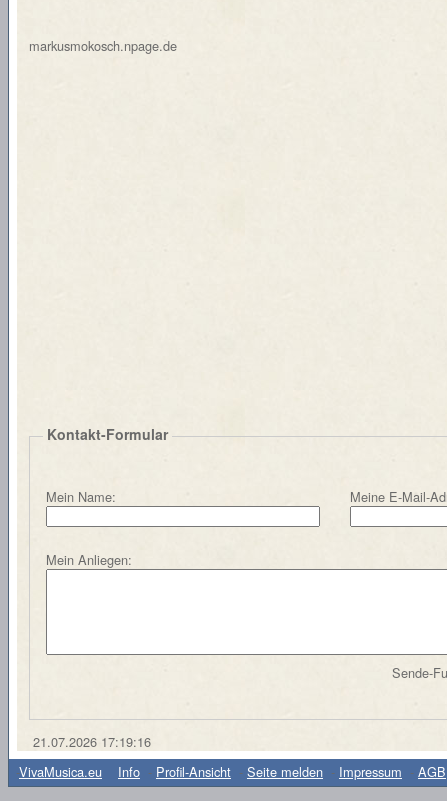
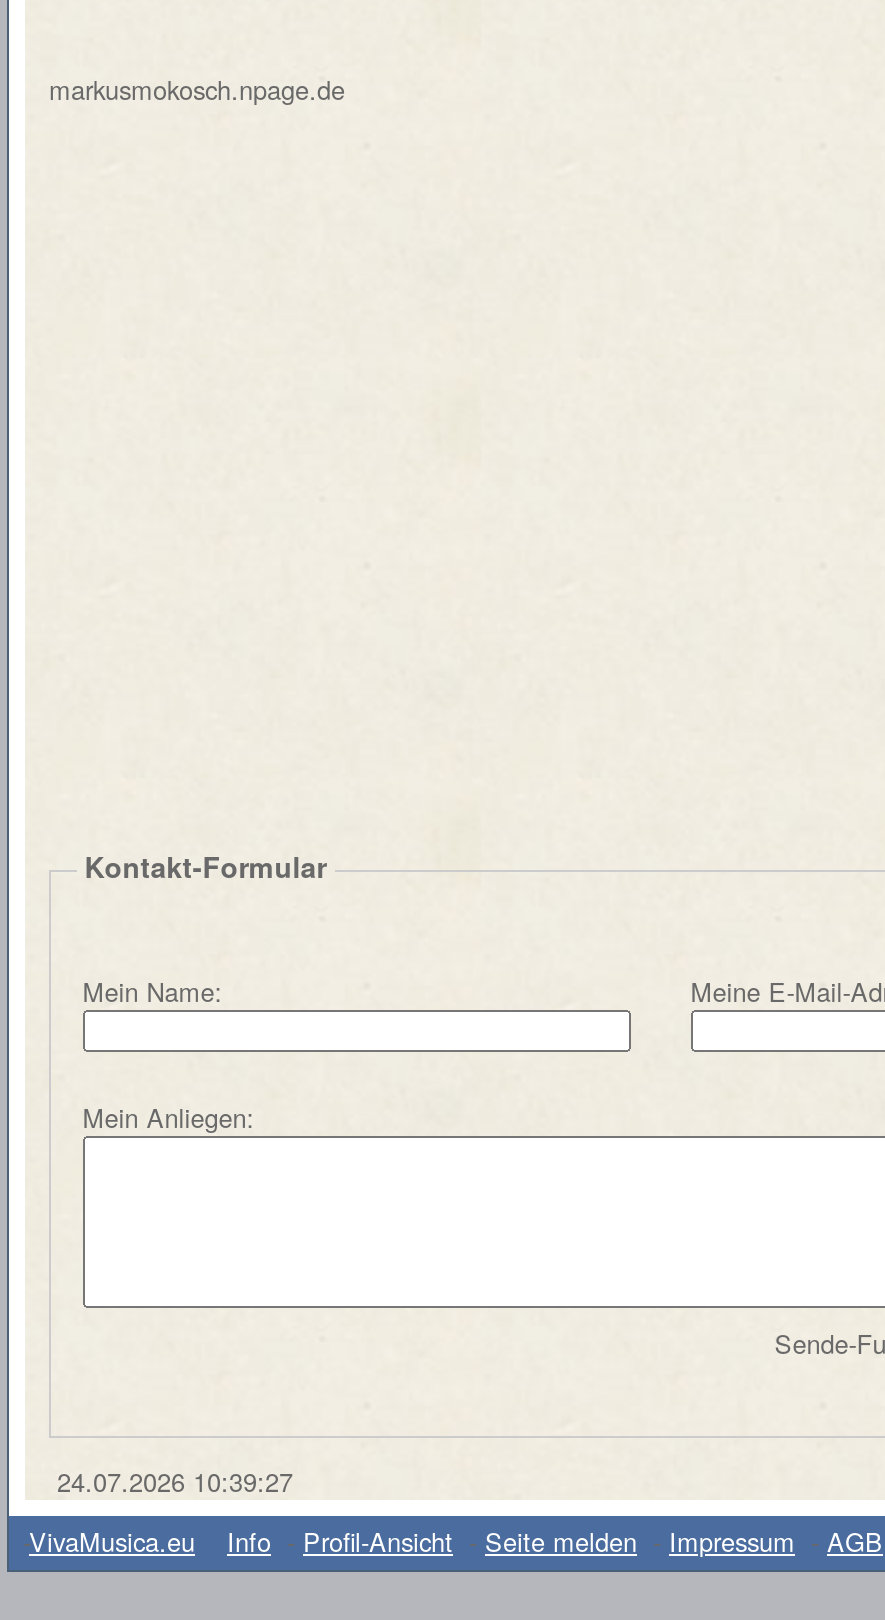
- 21.07.2026 17:19:16
+ 24.07.2026 10:39:27
